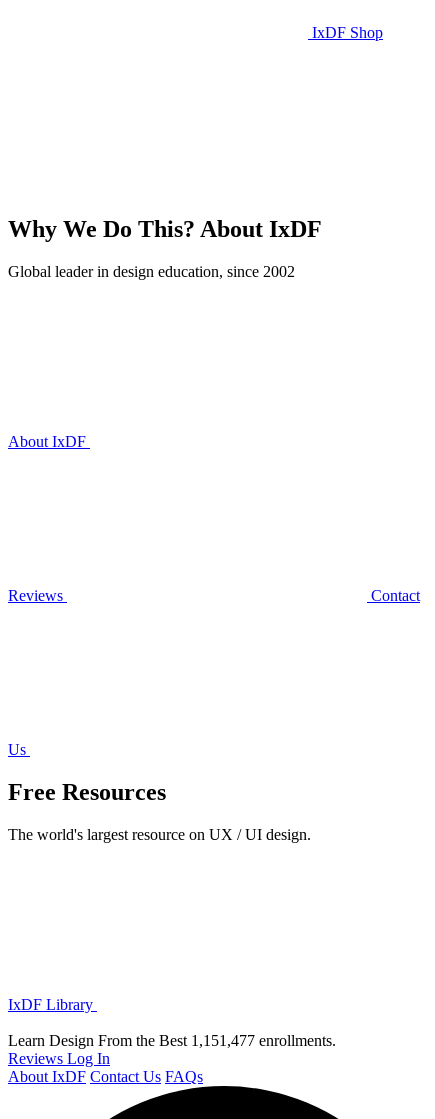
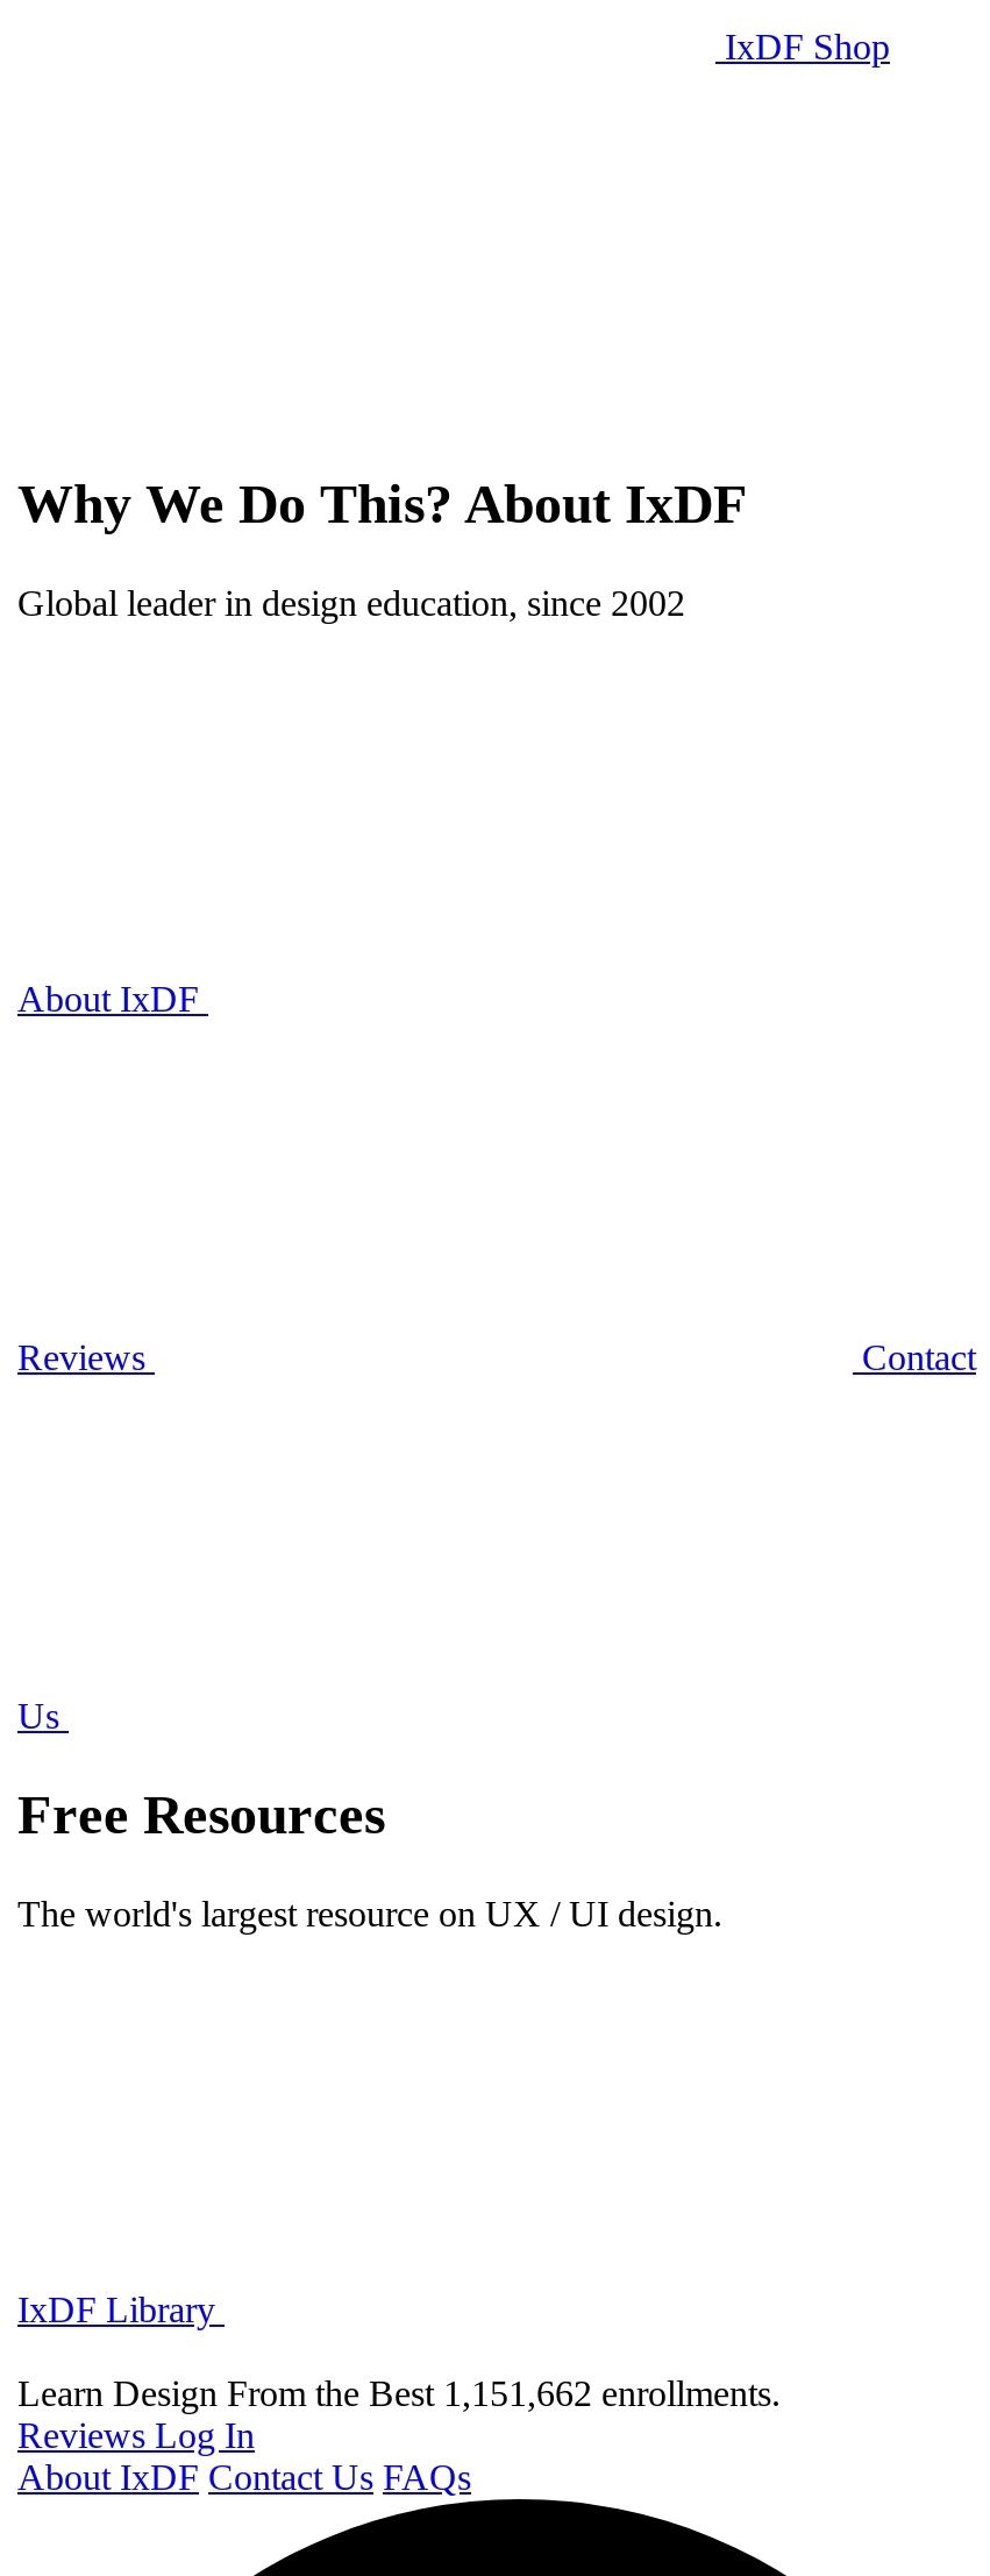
- Learn Design From the Best 1,151,477 enrollments.
+ Learn Design From the Best 1,151,662 enrollments.
